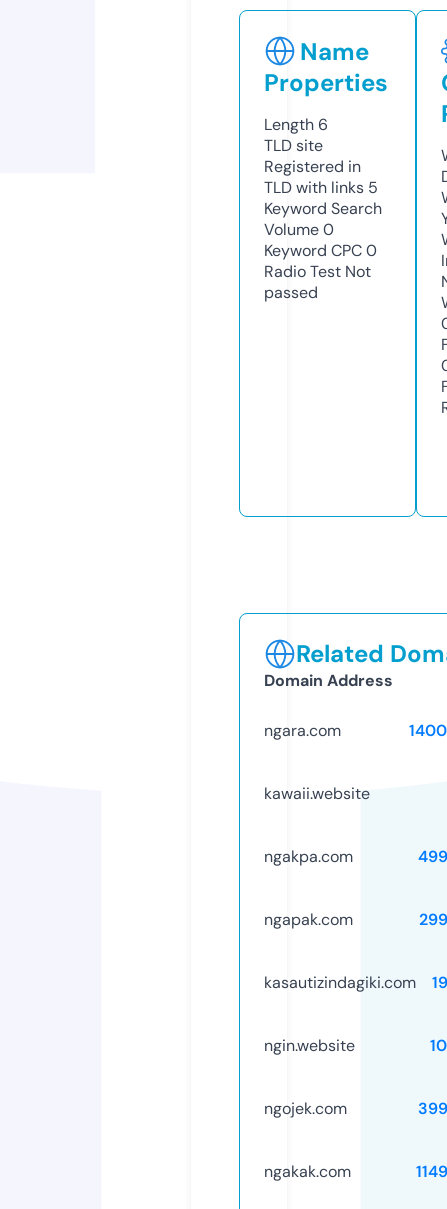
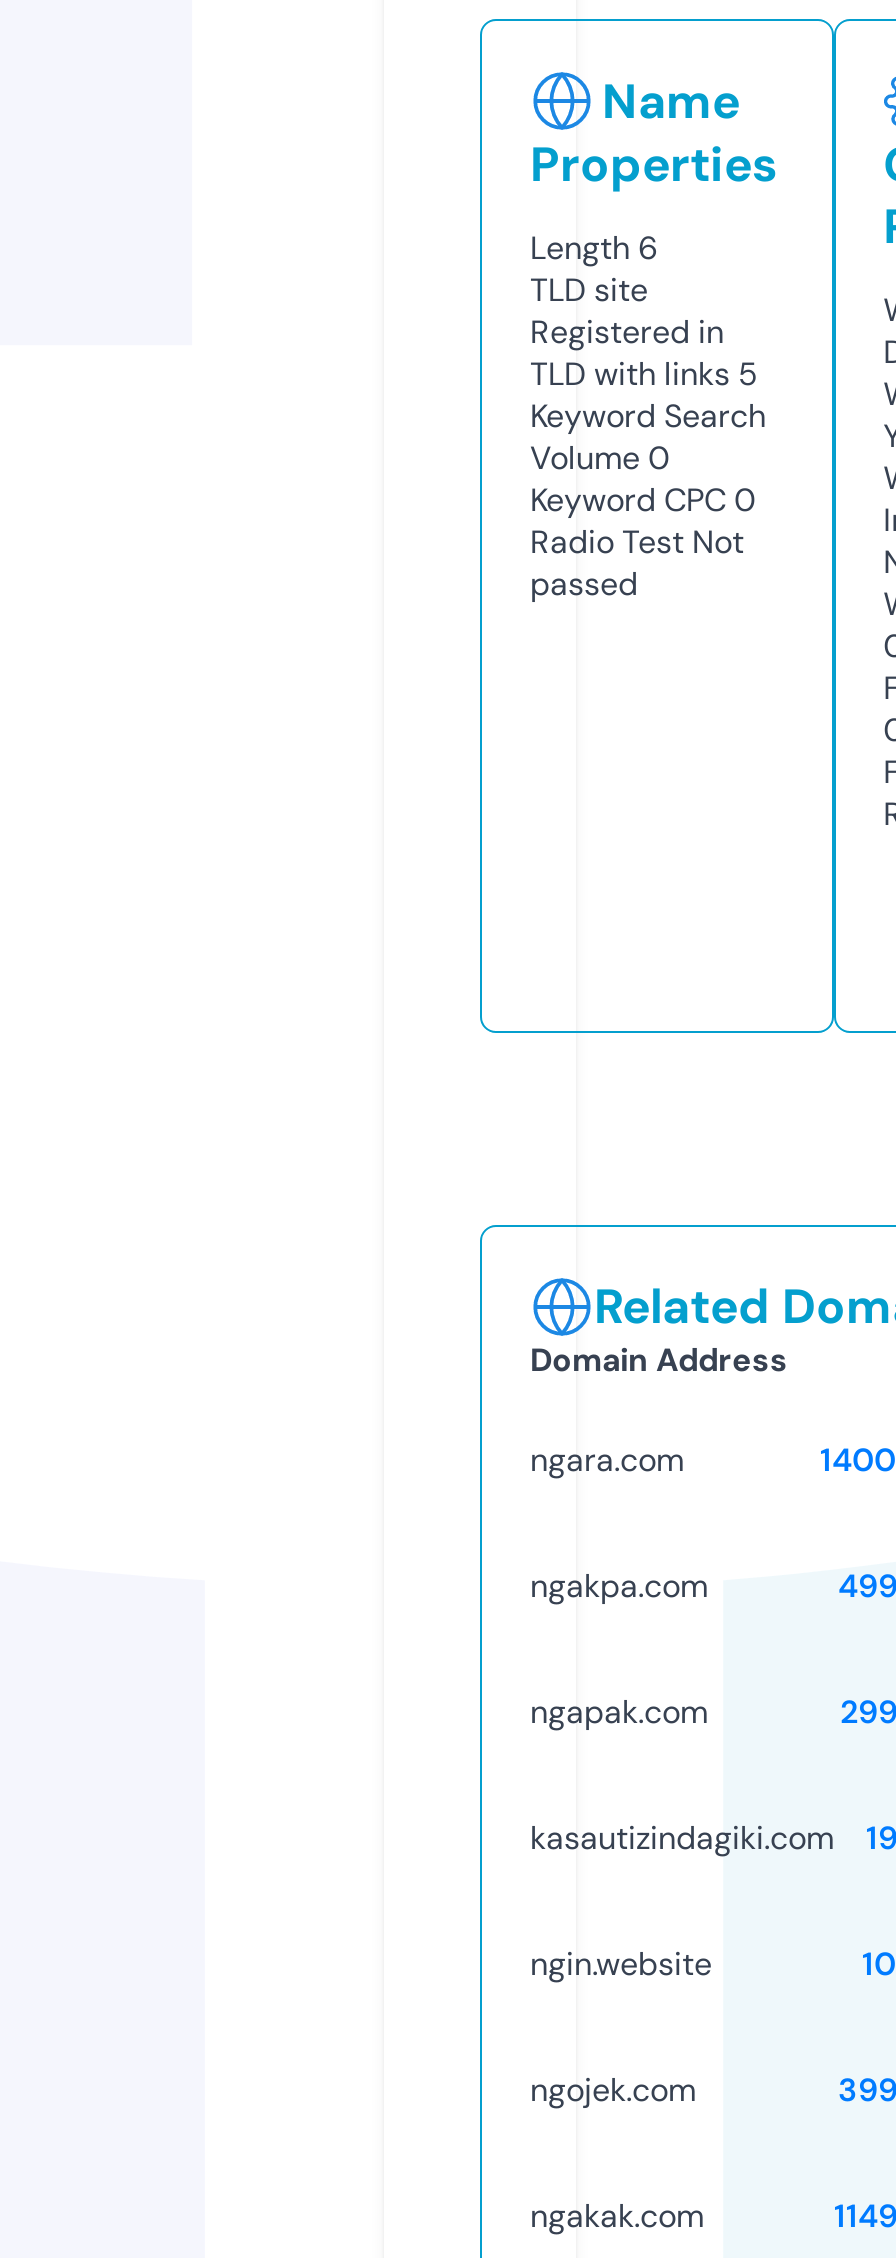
- kawaii.website
